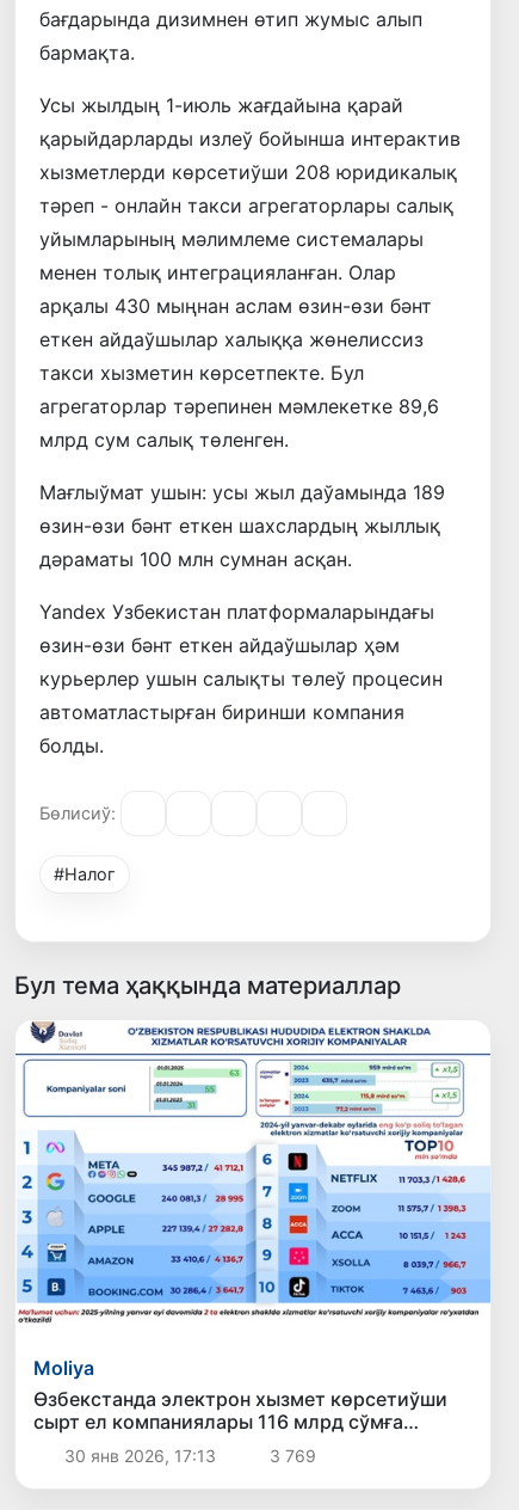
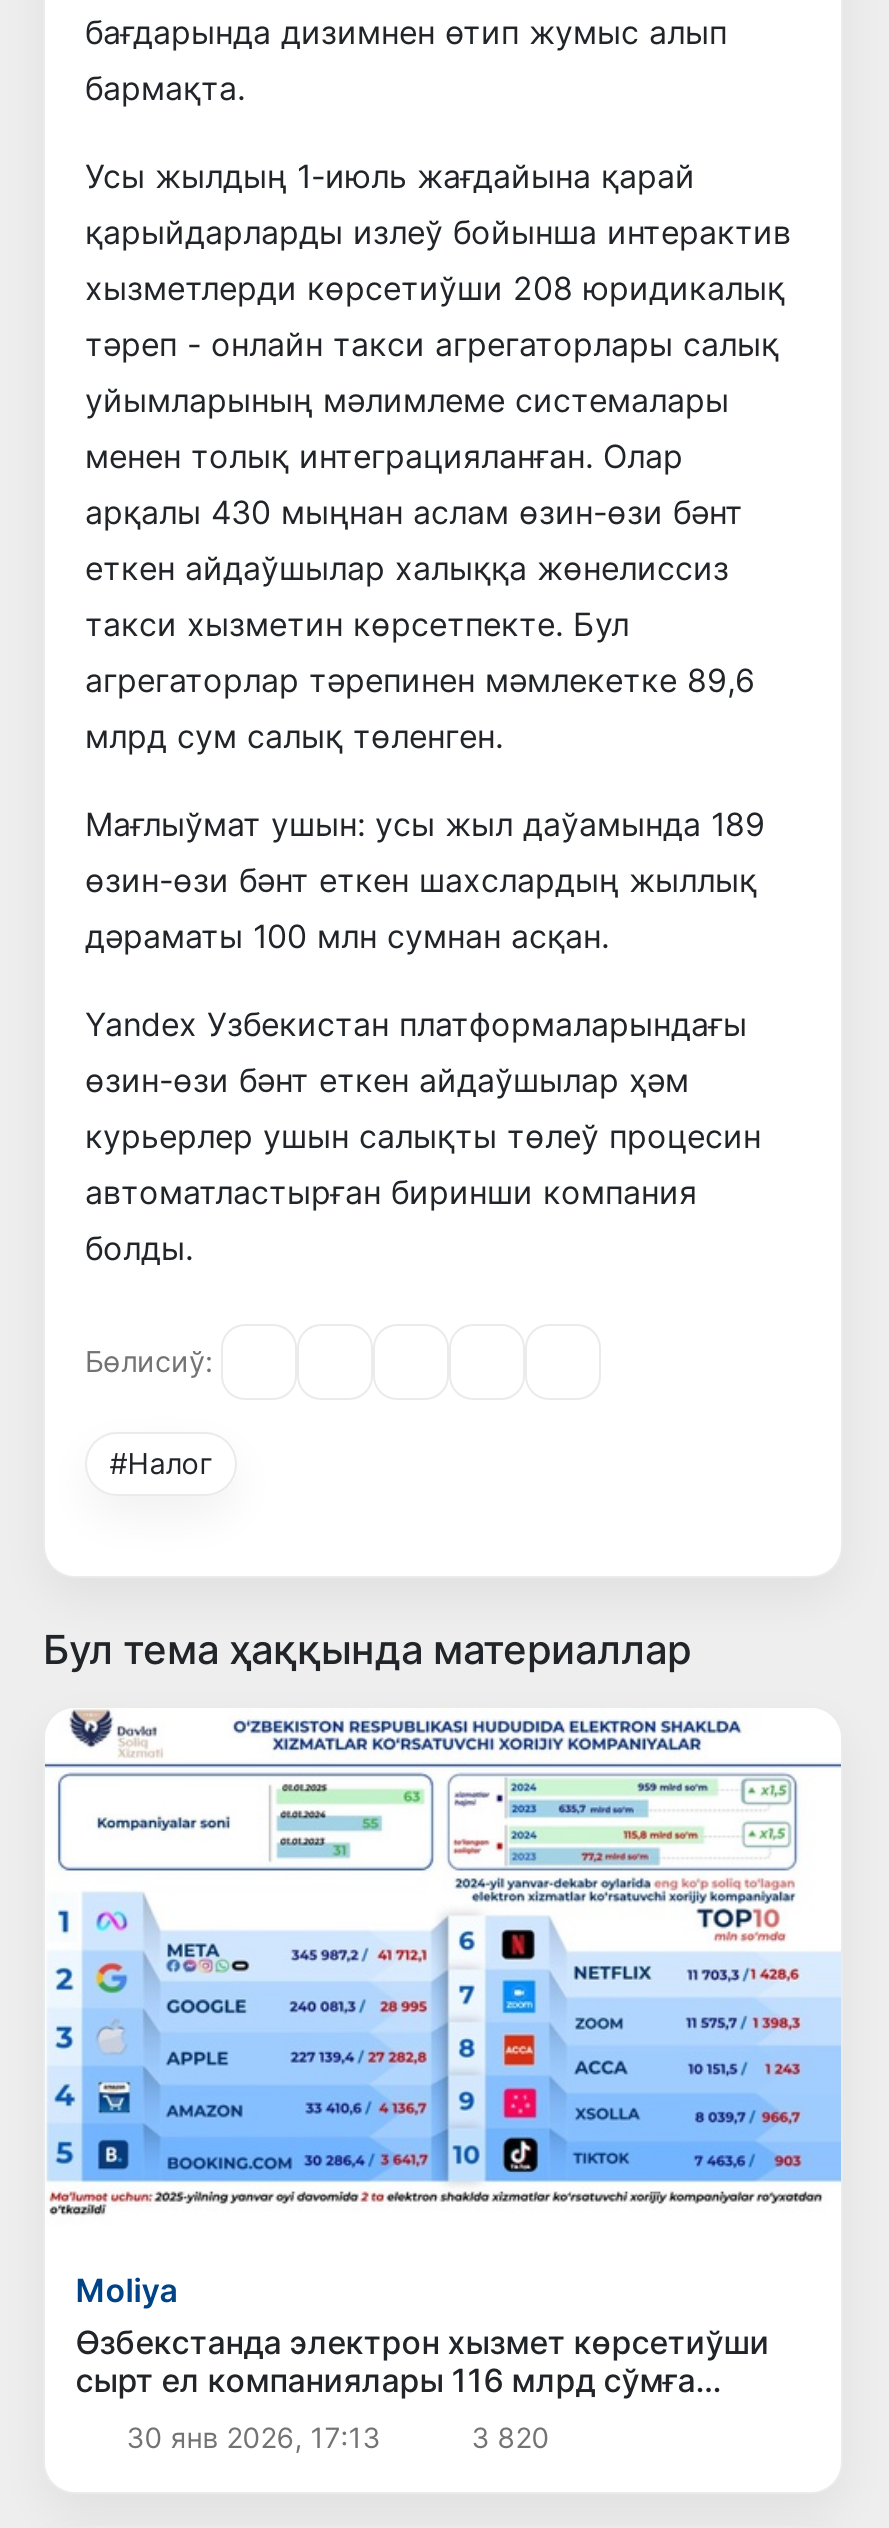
- 3 769
+ 3 820
